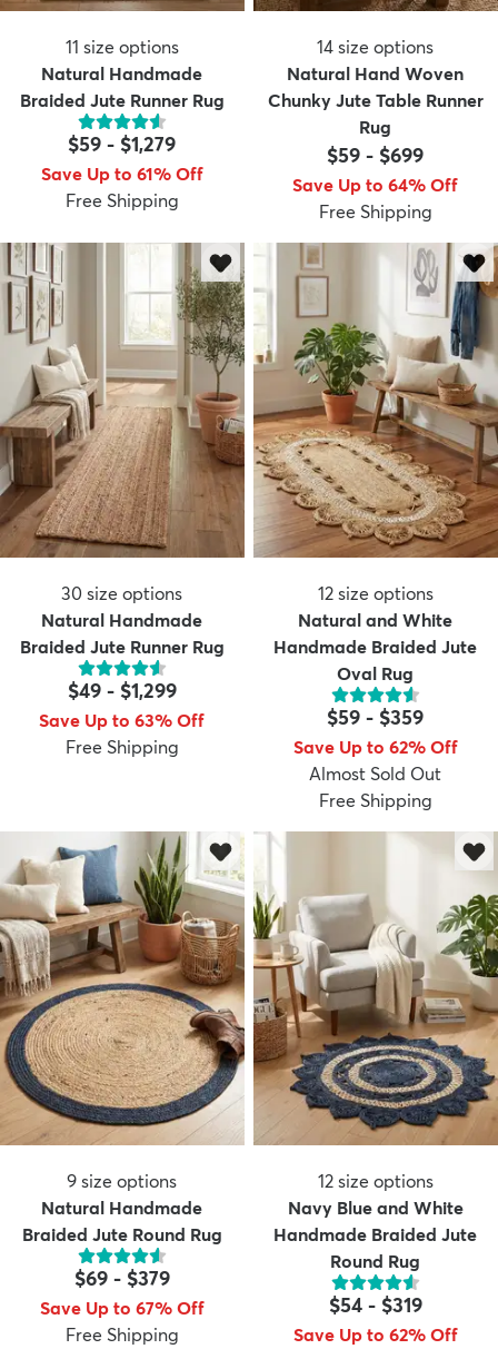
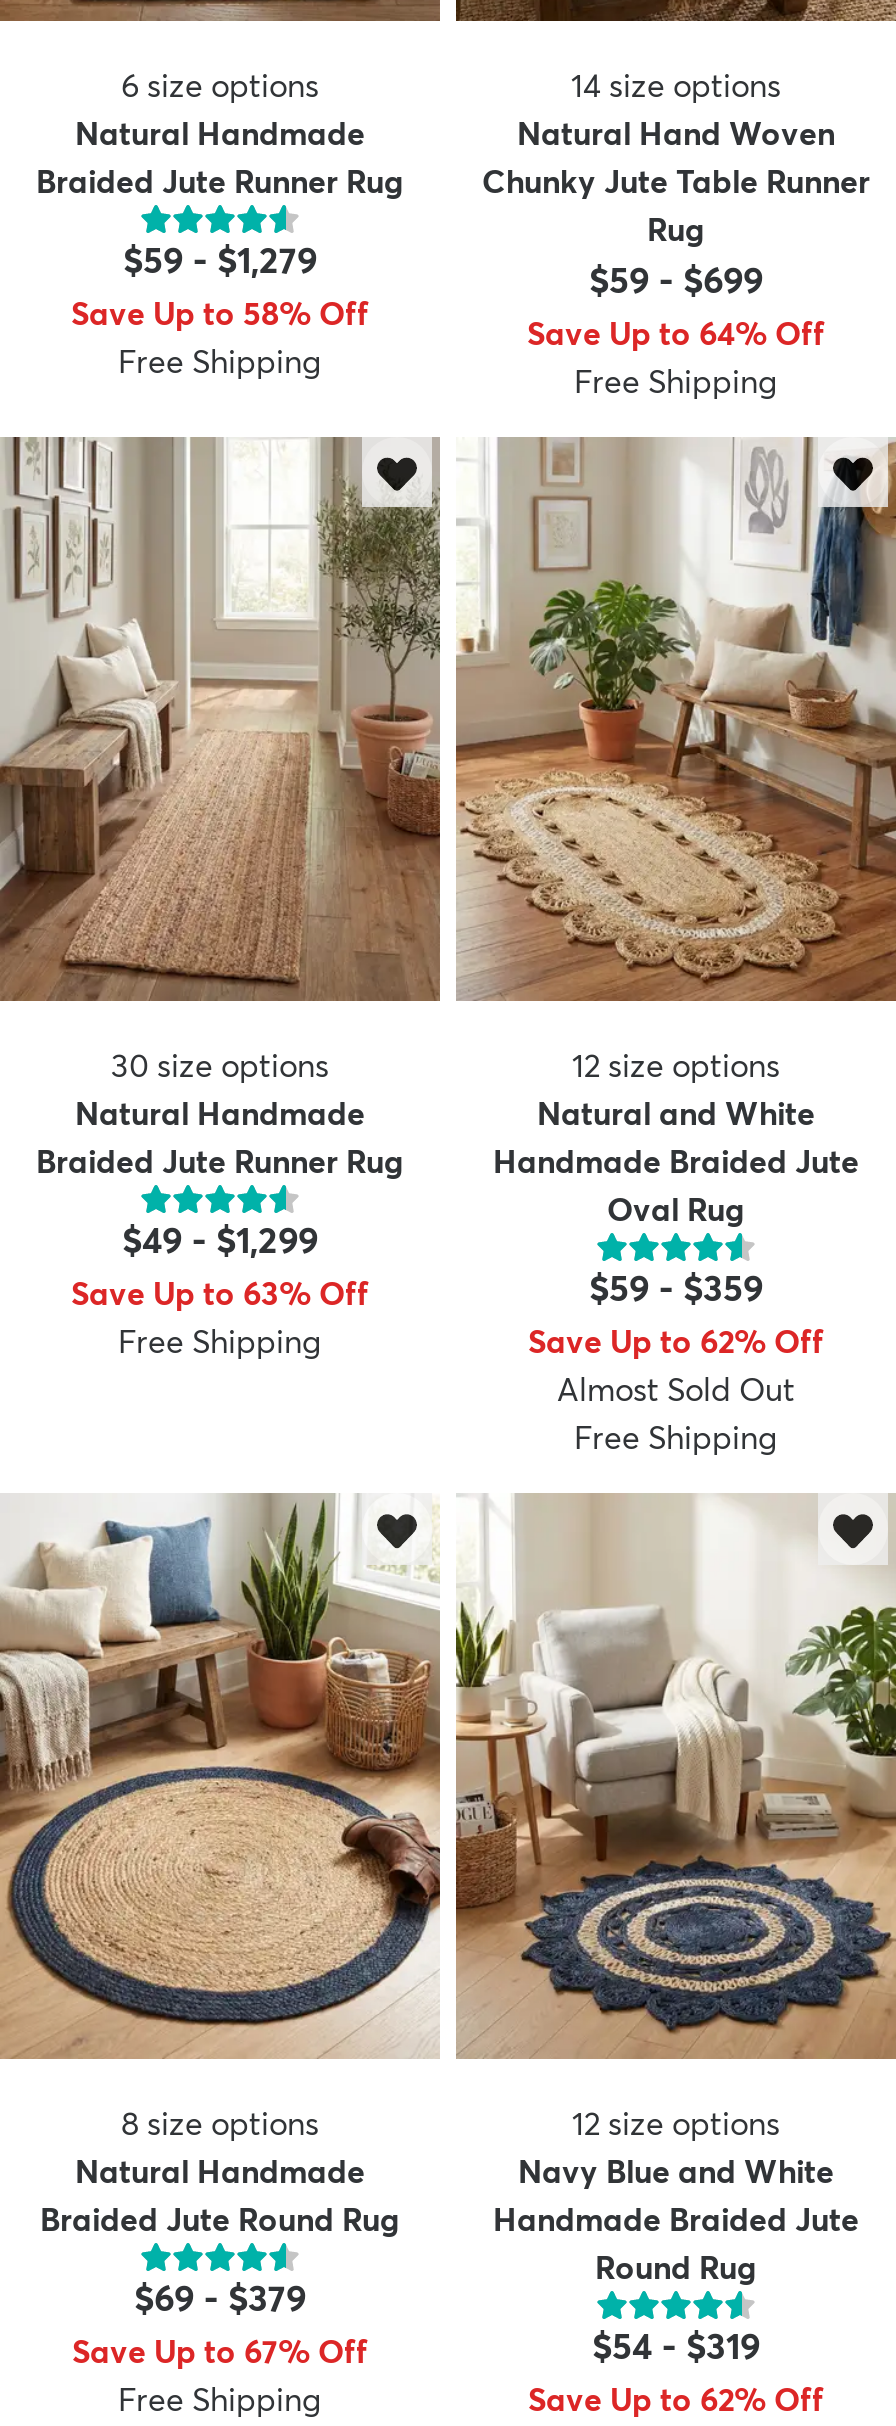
- 11 size options
+ 6 size options

- Save Up to 61% Off
+ Save Up to 58% Off

- 9 size options
+ 8 size options
